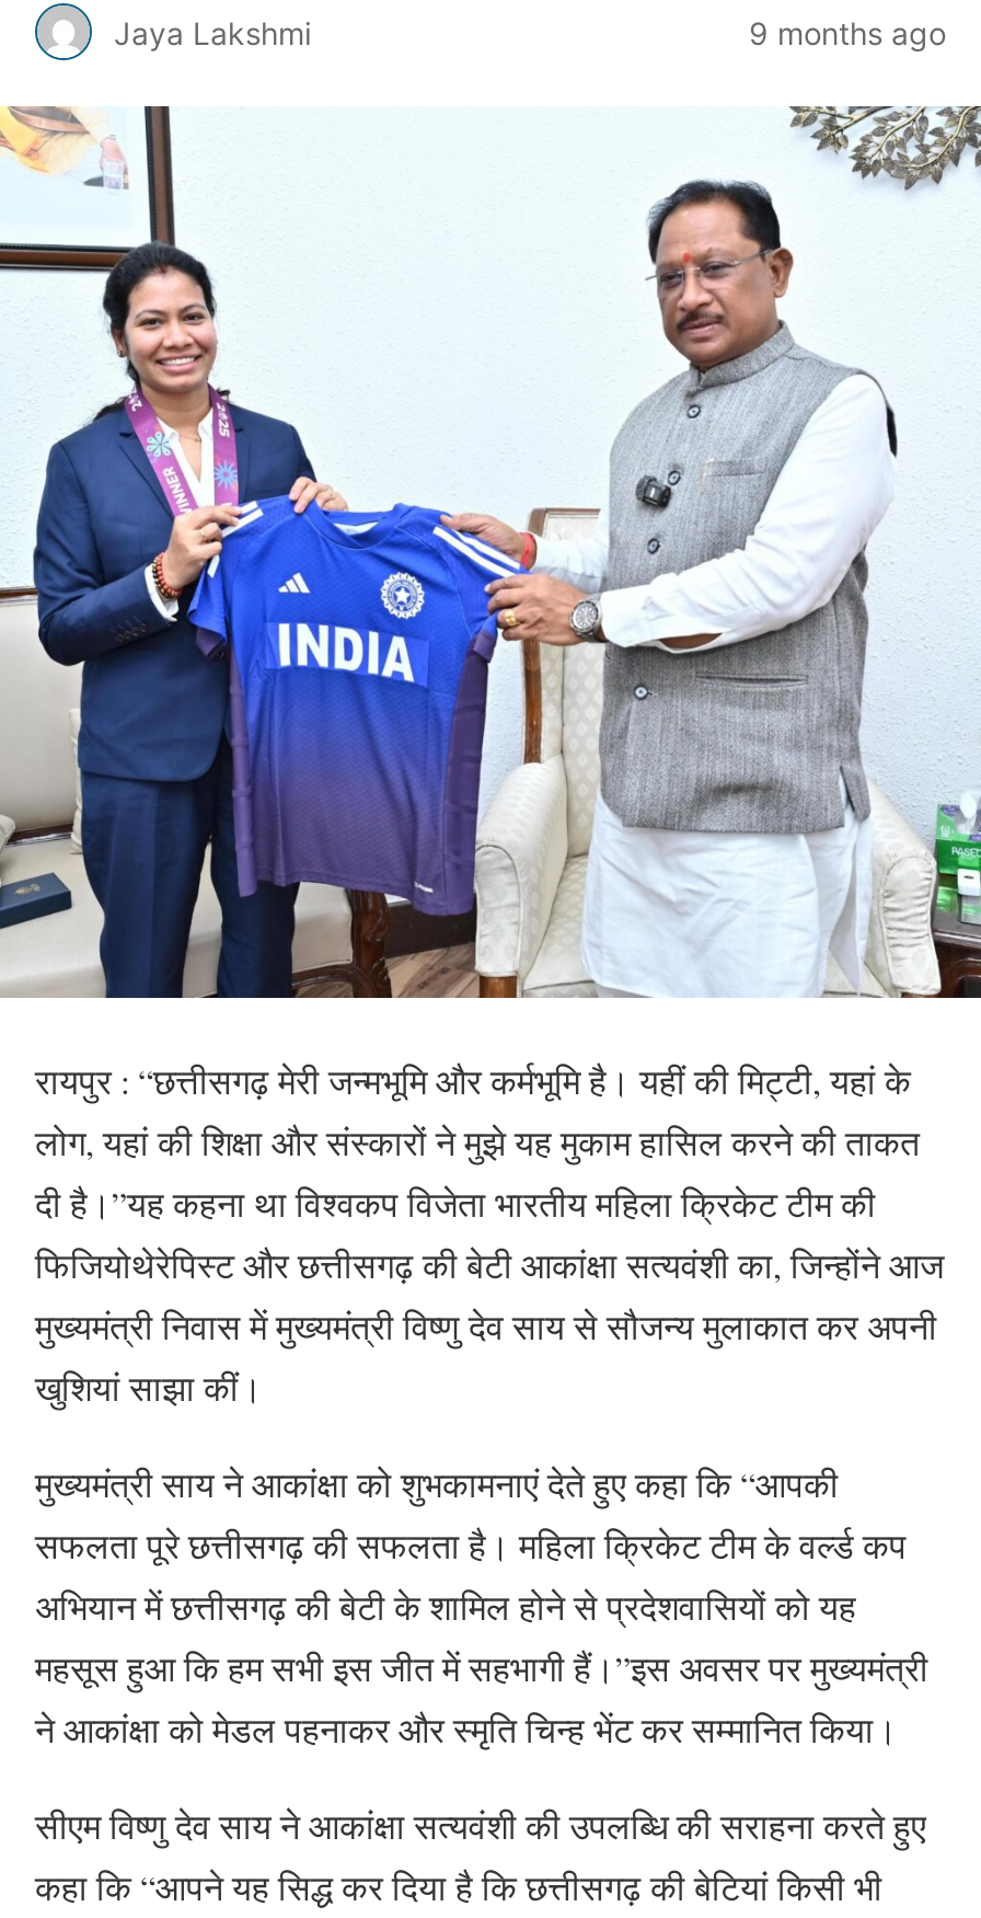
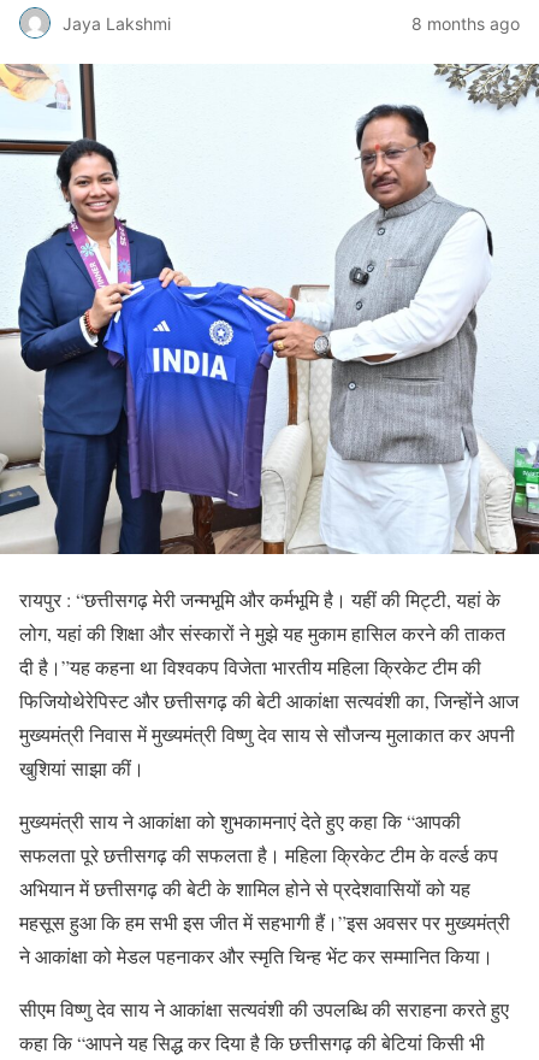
- 9 months ago
+ 8 months ago
